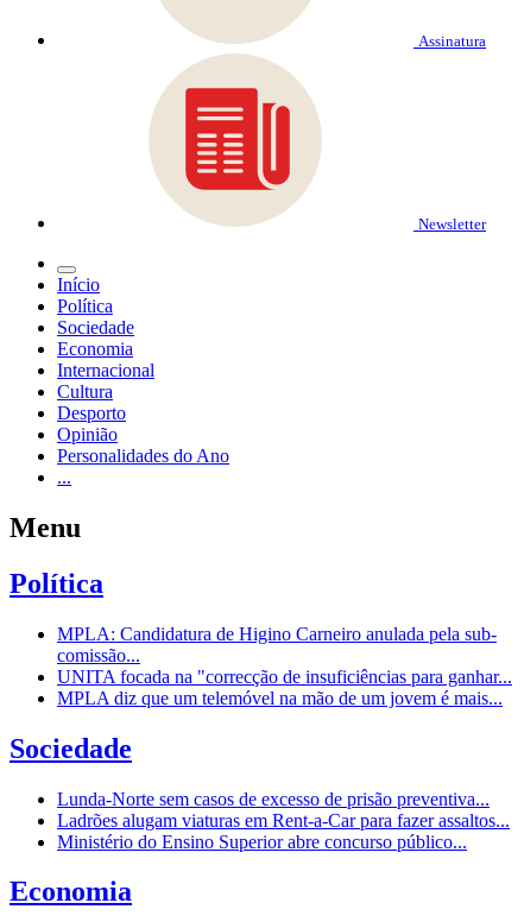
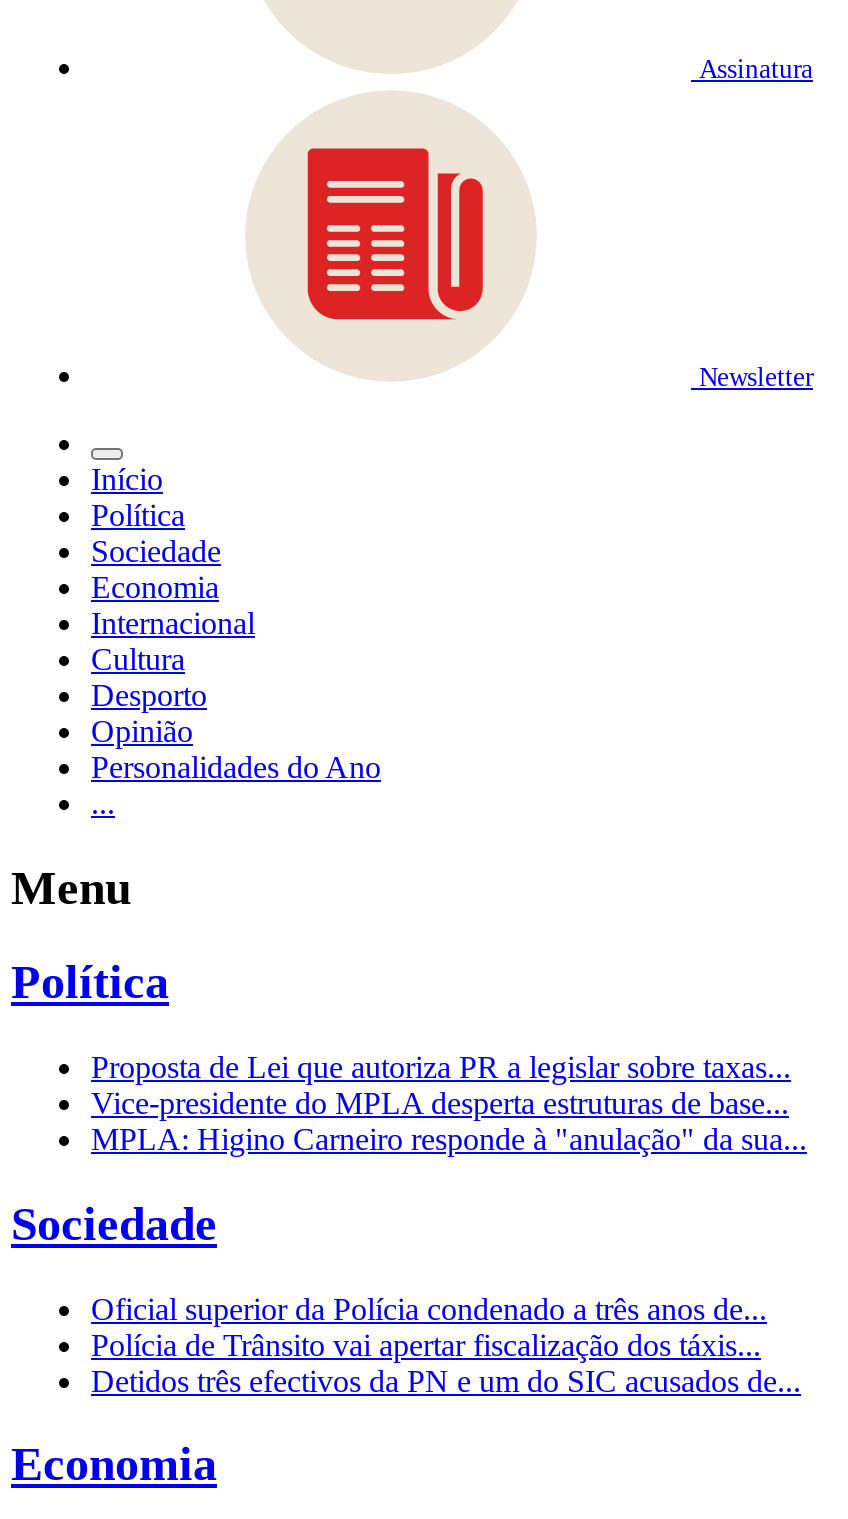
- MPLA: Candidatura de Higino Carneiro anulada pela sub-
- comissão...
- UNITA focada na "correcção de insuficiências para ganhar...
- MPLA diz que um telemóvel na mão de um jovem é mais...
+ Proposta de Lei que autoriza PR a legislar sobre taxas...
+ Vice-presidente do MPLA desperta estruturas de base...
+ MPLA: Higino Carneiro responde à "anulação" da sua...

- Lunda-Norte sem casos de excesso de prisão preventiva...
- Ladrões alugam viaturas em Rent-a-Car para fazer assaltos...
- Ministério do Ensino Superior abre concurso público...
+ Oficial superior da Polícia condenado a três anos de...
+ Polícia de Trânsito vai apertar fiscalização dos táxis...
+ Detidos três efectivos da PN e um do SIC acusados de...
